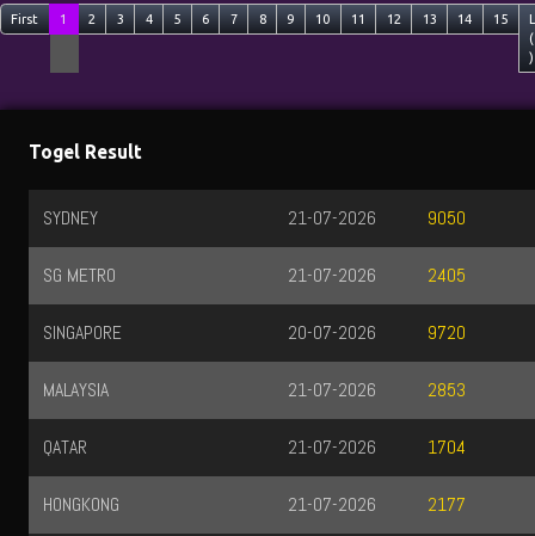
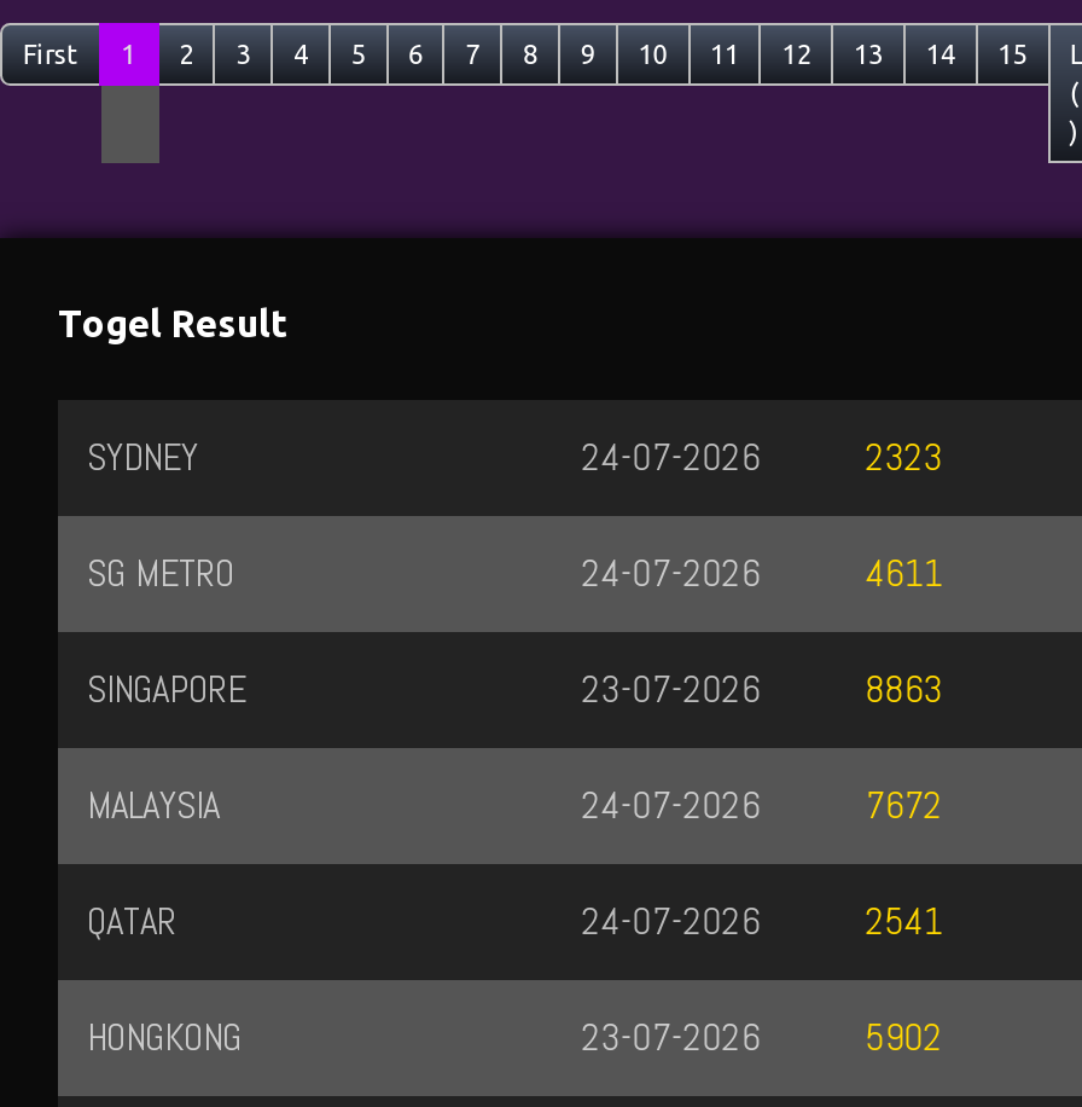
- 21-07-2026
+ 24-07-2026

- 9050
+ 2323

- 21-07-2026
+ 24-07-2026

- 2405
+ 4611

- 20-07-2026
+ 23-07-2026

- 9720
+ 8863

- 21-07-2026
+ 24-07-2026

- 2853
+ 7672

- 21-07-2026
+ 24-07-2026

- 1704
+ 2541

- 21-07-2026
+ 23-07-2026

- 2177
+ 5902
